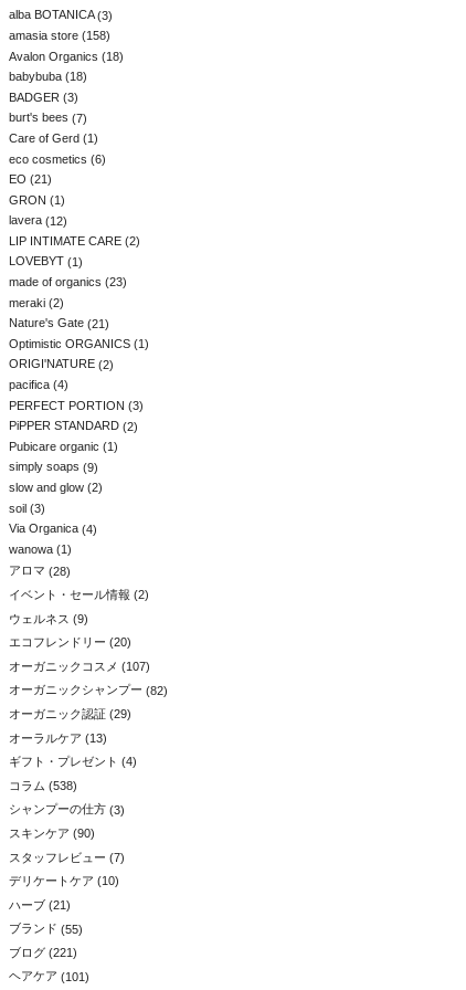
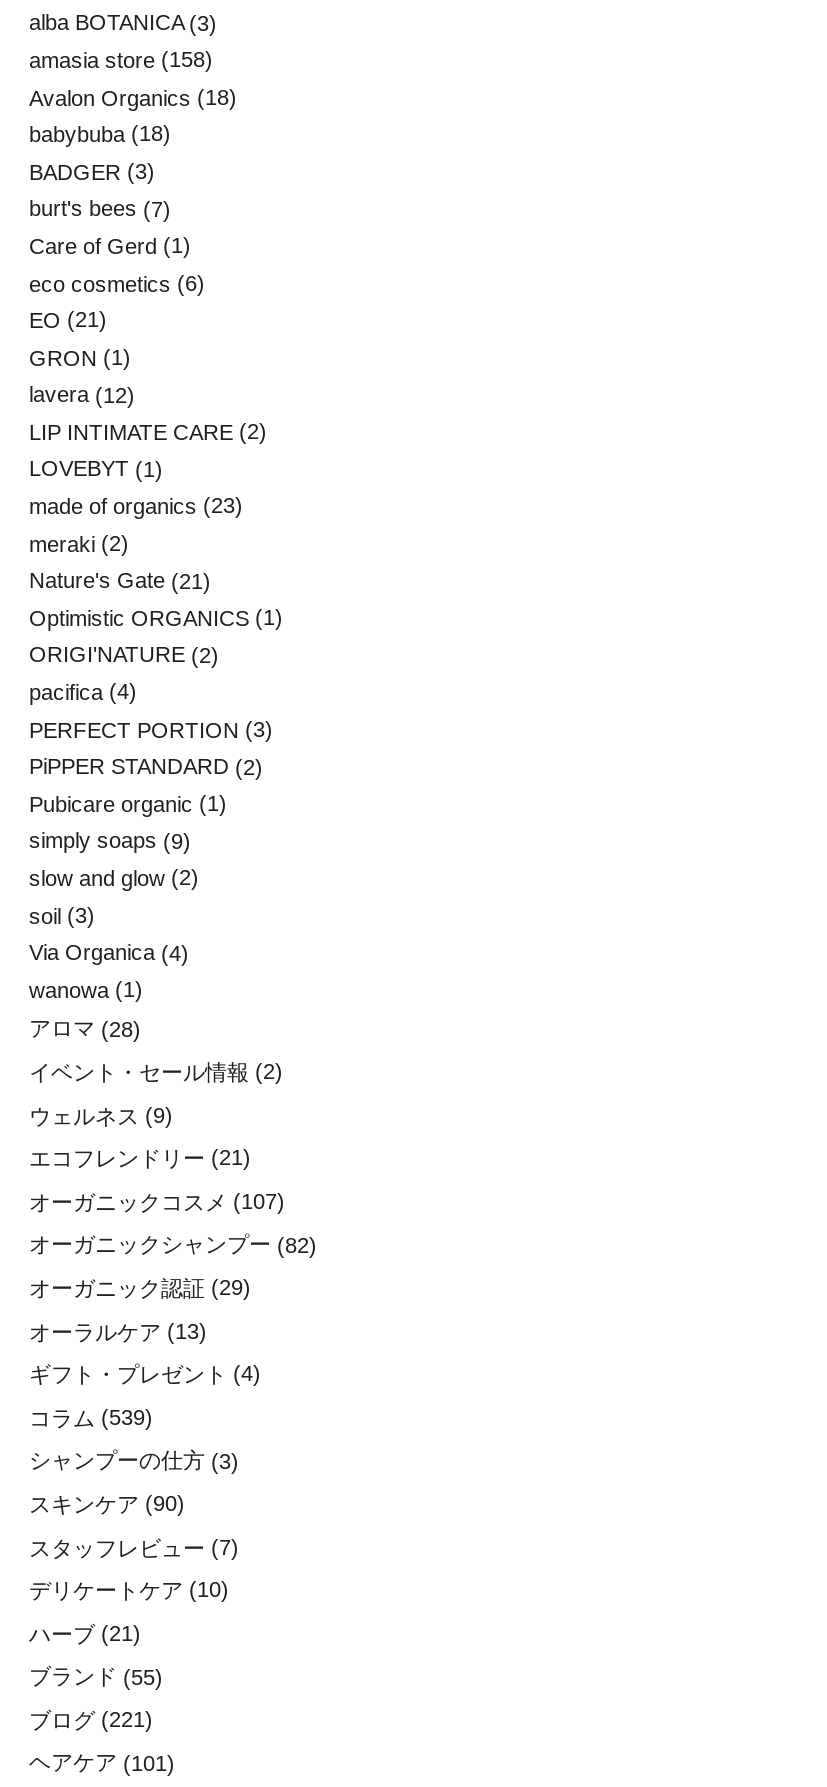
- エコフレンドリー(20)
+ エコフレンドリー(21)

- コラム(538)
+ コラム(539)
